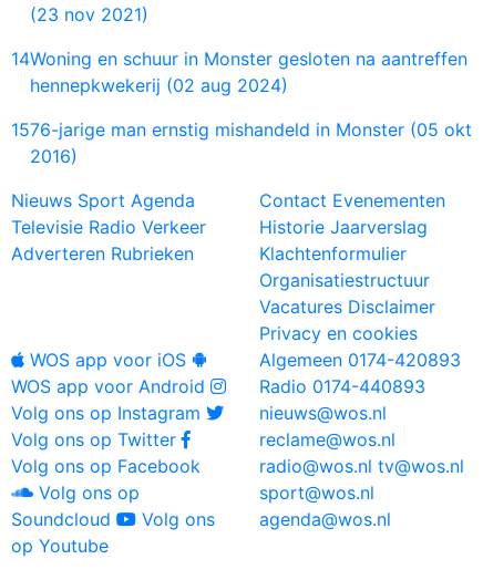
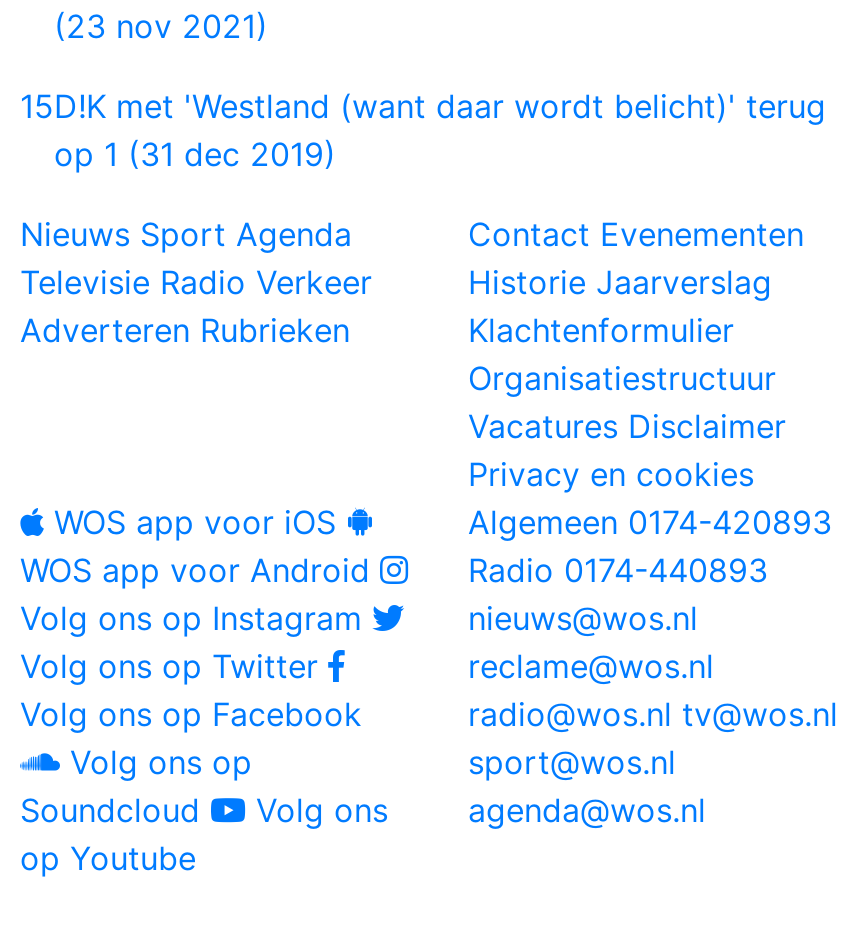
- 14Woning en schuur in Monster gesloten na aantreffen
- hennepkwekerij (02 aug 2024)
- 1576-jarige man ernstig mishandeld in Monster (05 okt
- 2016)
+ 15D!K met 'Westland (want daar wordt belicht)' terug
+ op 1 (31 dec 2019)
